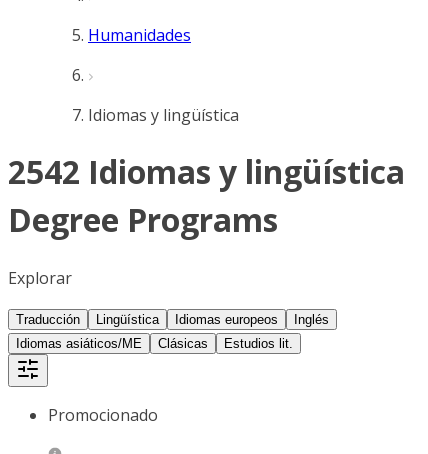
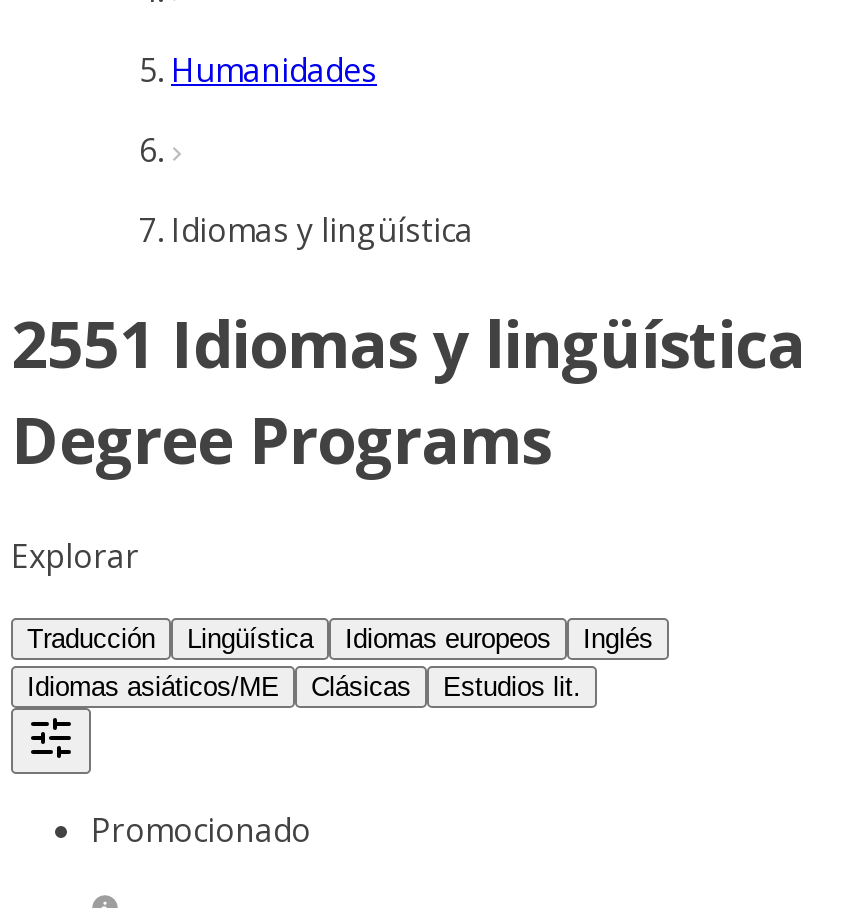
- 2542 Idiomas y lingüística
+ 2551 Idiomas y lingüística
